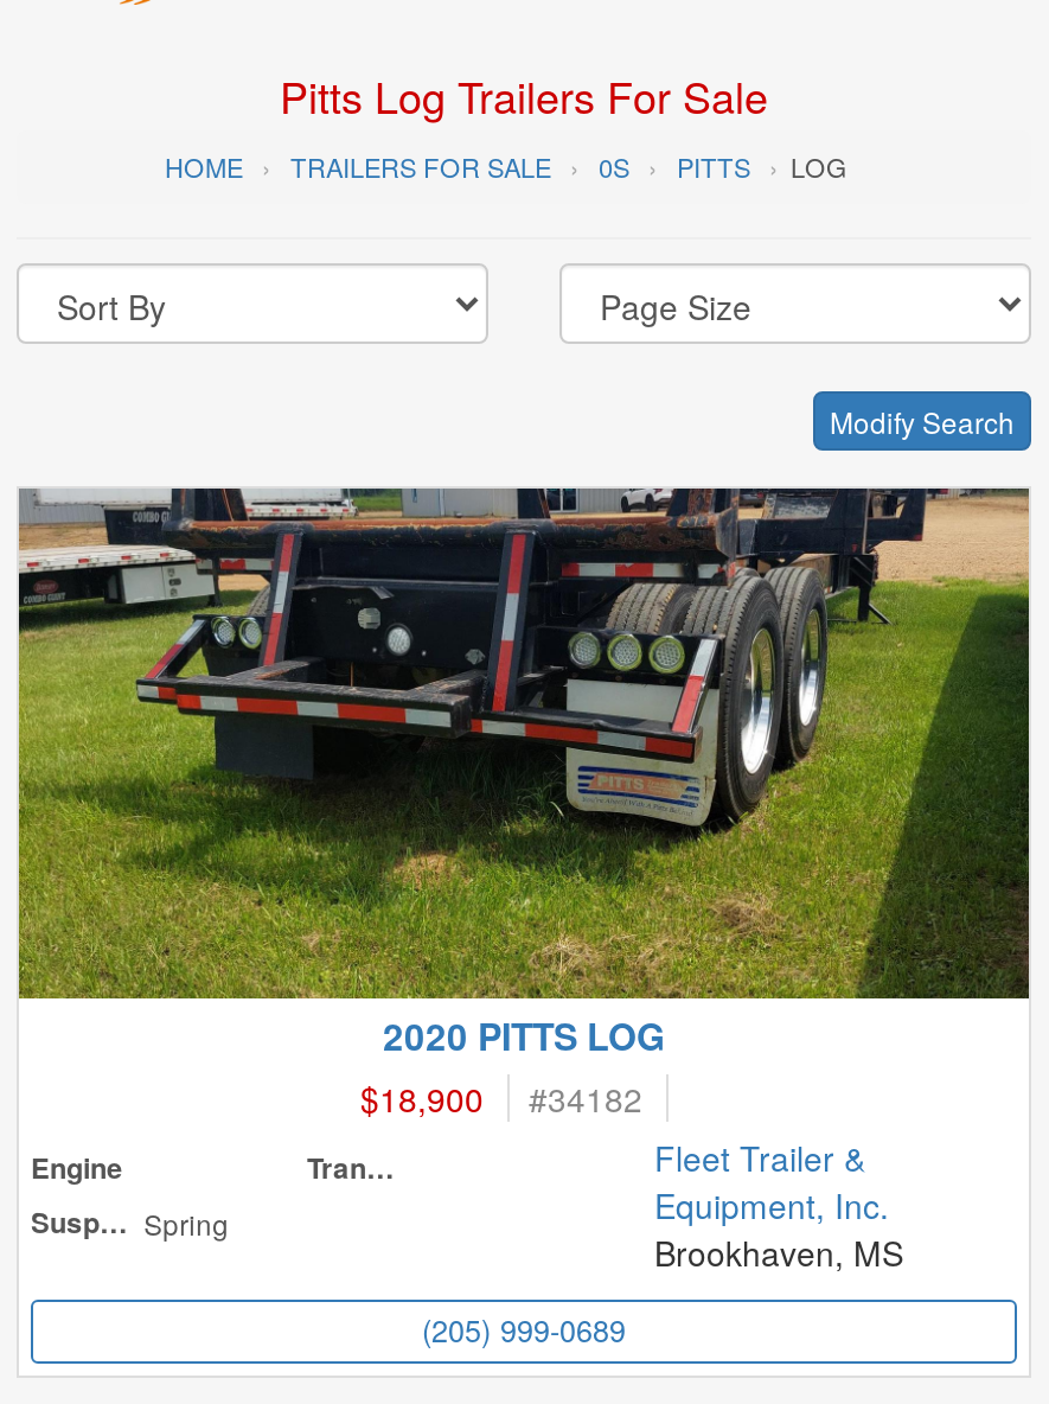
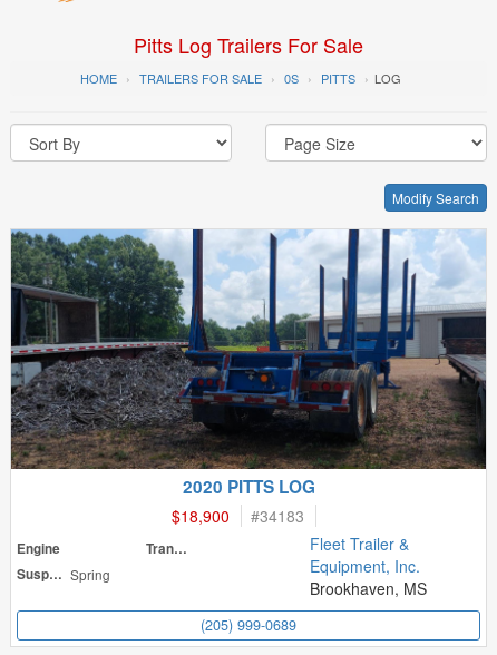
- [image]
- $18,900 #34182
+ [image]
+ $18,900 #34183
